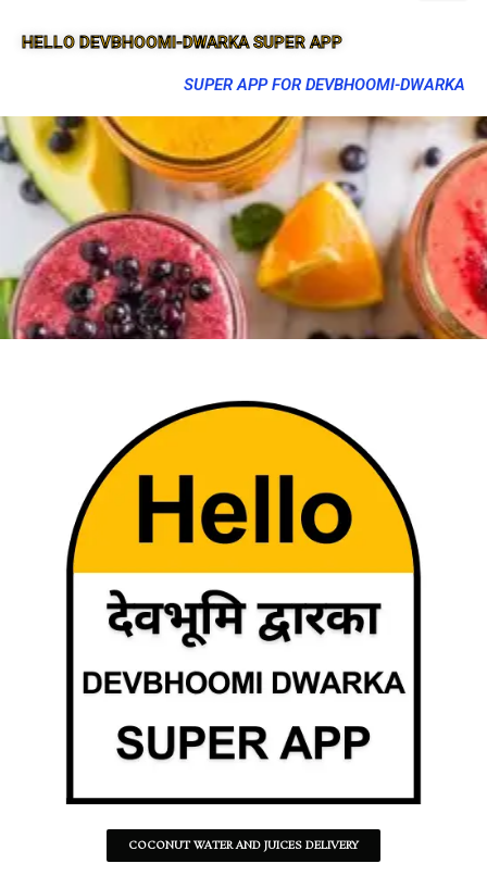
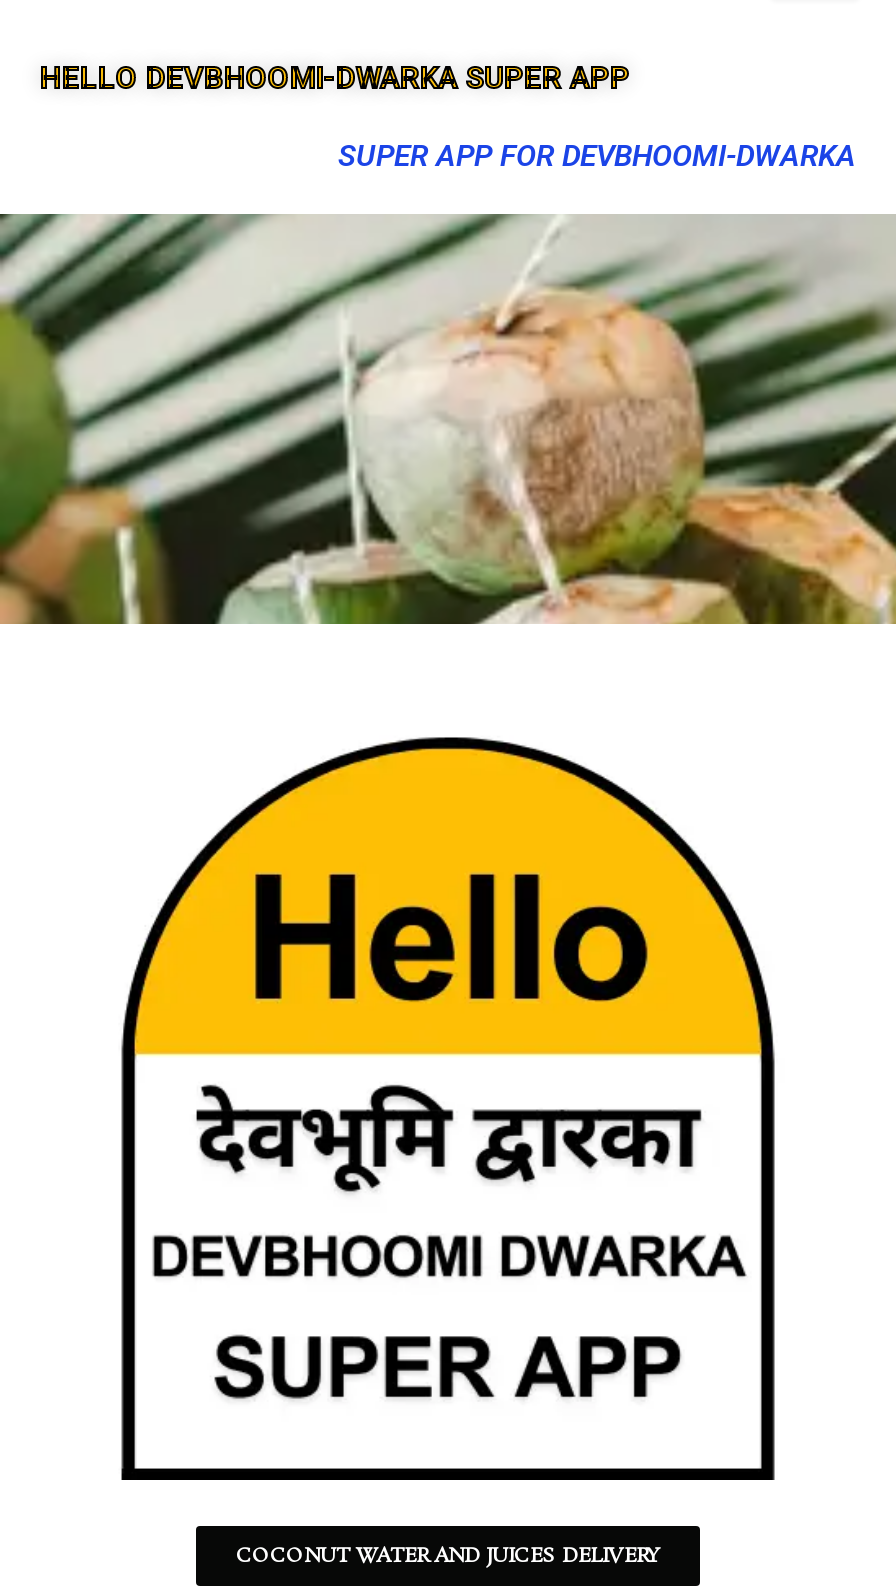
- [image]
+ [image]
